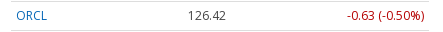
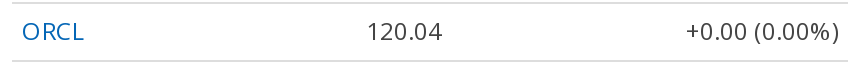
- 126.42
+ 120.04

- -0.63 (-0.50%)
+ +0.00 (0.00%)
